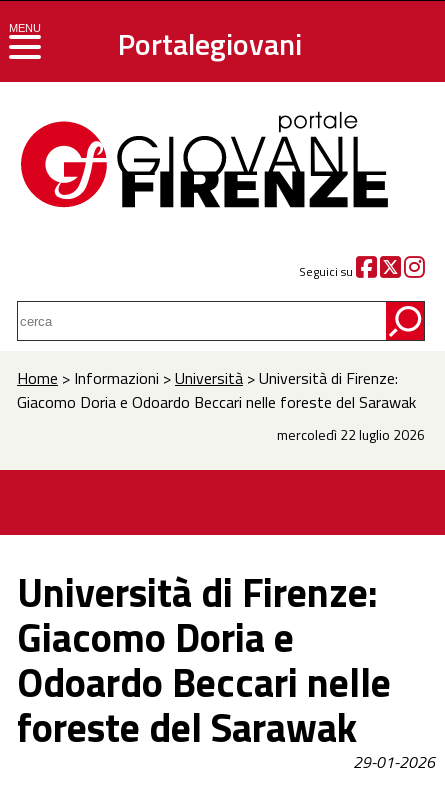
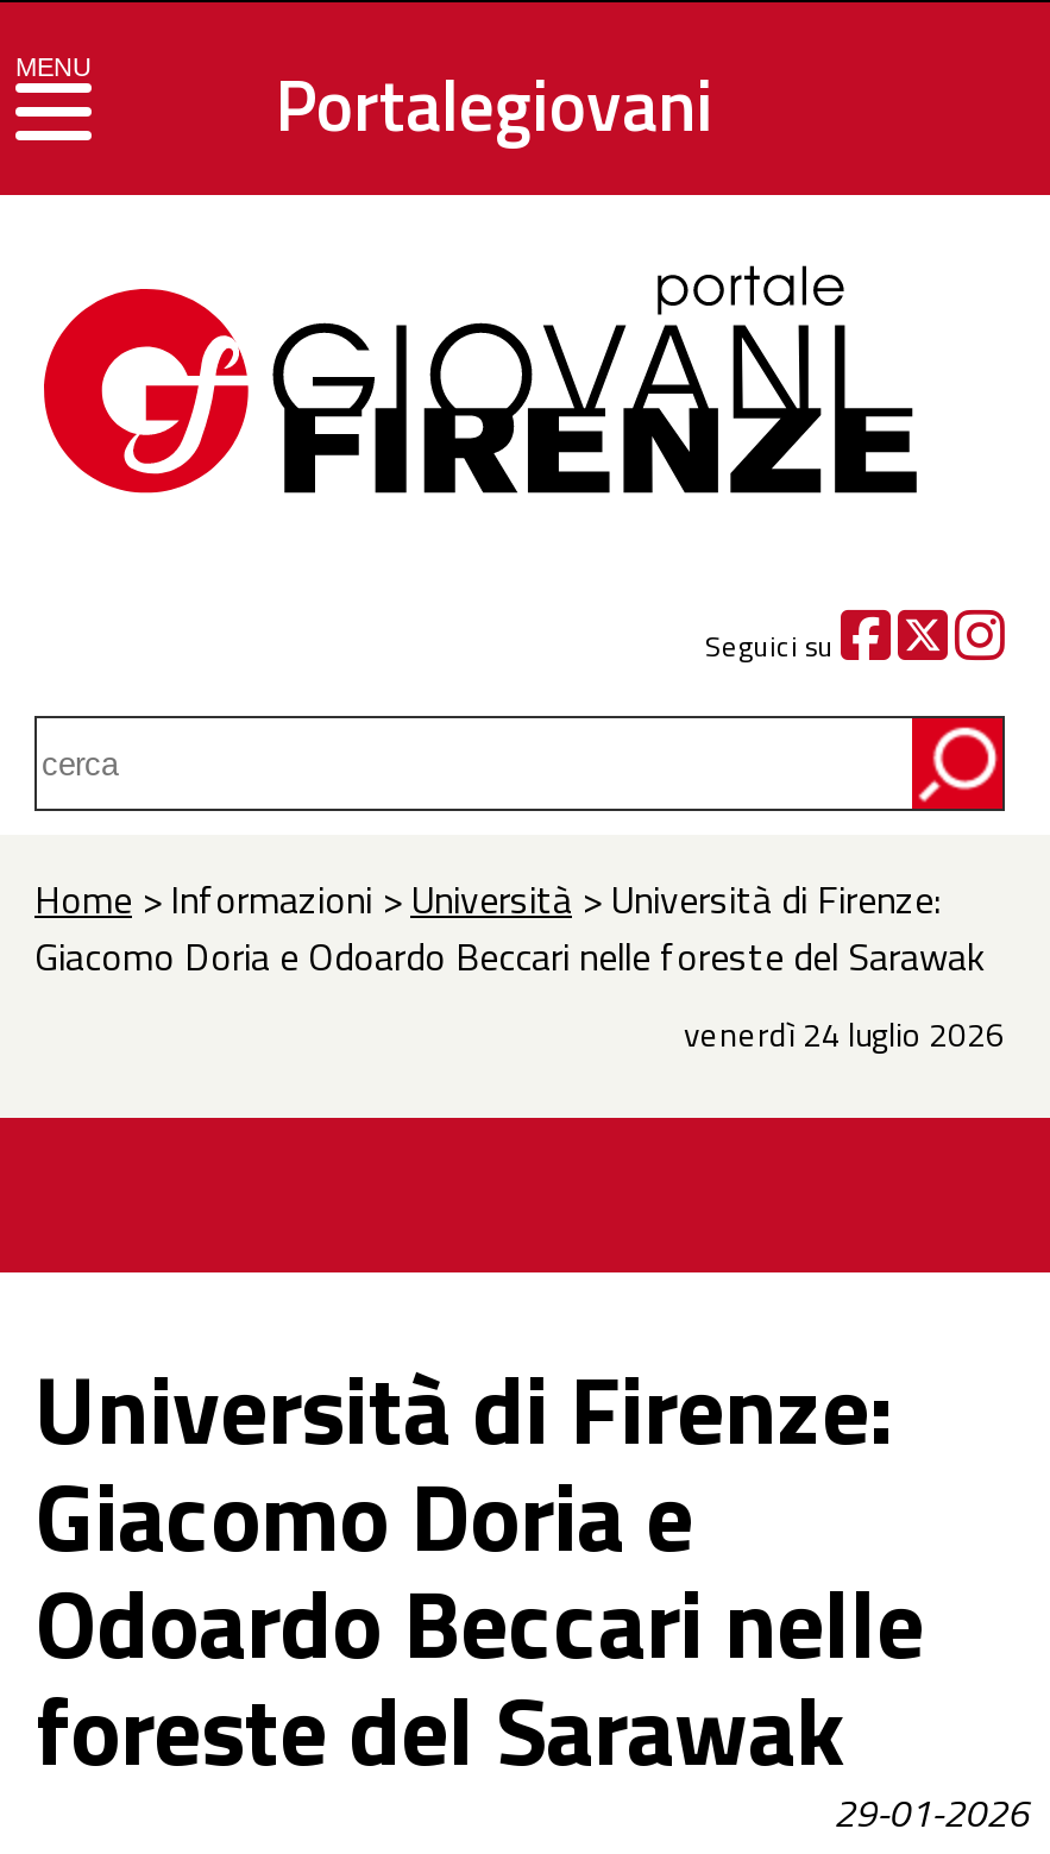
- mercoledì 22 luglio 2026
+ venerdì 24 luglio 2026
